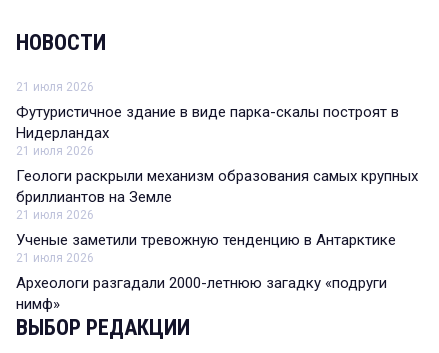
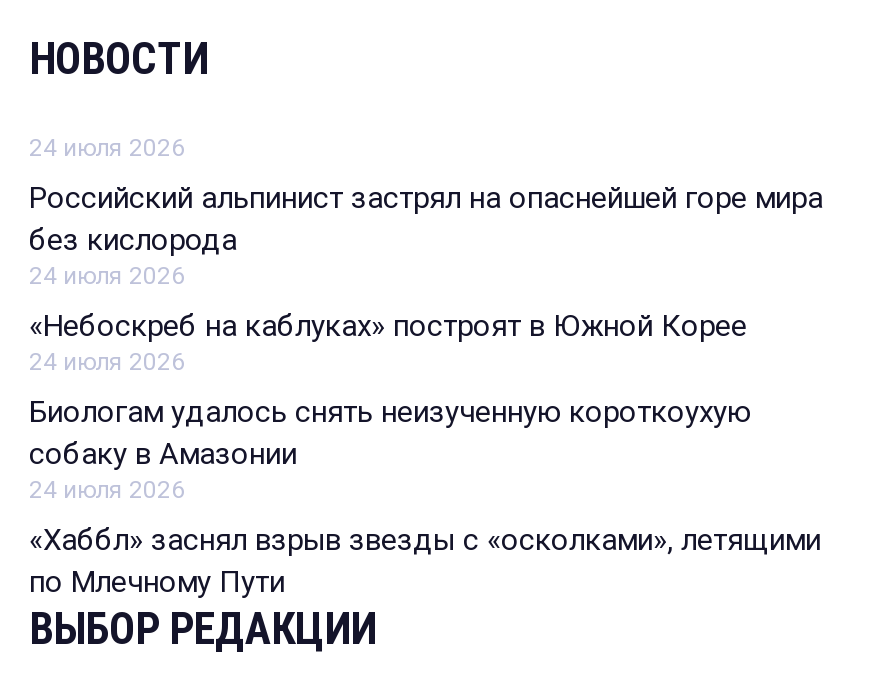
- 21 июля 2026
+ 24 июля 2026

- Футуристичное здание в виде парка-скалы построят в
- Нидерландах
- 21 июля 2026
+ Российский альпинист застрял на опаснейшей горе мира
+ без кислорода
+ 24 июля 2026

- Геологи раскрыли механизм образования самых крупных
- бриллиантов на Земле
- 21 июля 2026
+ «Небоскреб на каблуках» построят в Южной Корее
+ 24 июля 2026

- Ученые заметили тревожную тенденцию в Антарктике
- 21 июля 2026
+ Биологам удалось снять неизученную короткоухую
+ собаку в Амазонии
+ 24 июля 2026

- Археологи разгадали 2000-летнюю загадку «подруги
- нимф»
+ «Хаббл» заснял взрыв звезды с «осколками», летящими
+ по Млечному Пути
